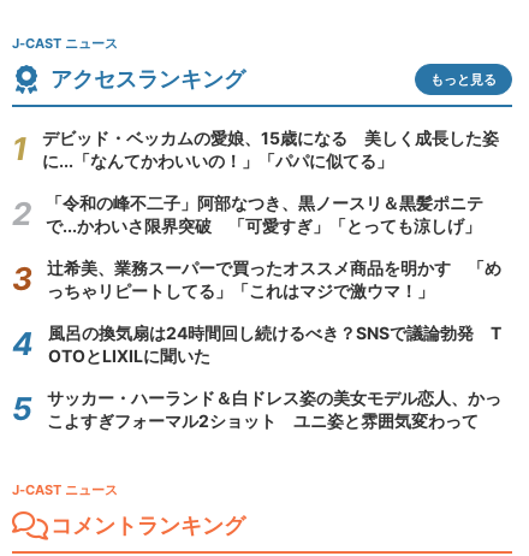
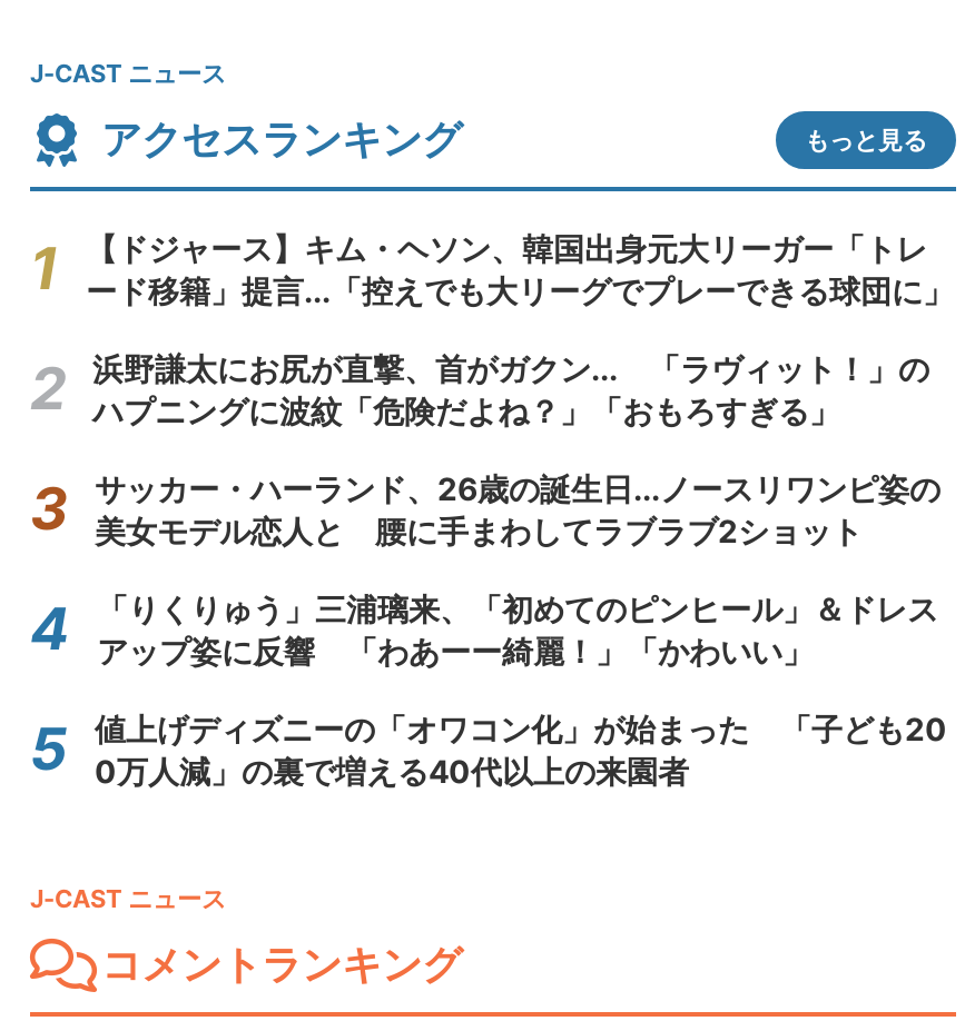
- デビッド・ベッカムの愛娘、15歳になる 美しく成長した姿
- に...「なんてかわいいの！」「パパに似てる」
+ 【ドジャース】キム・ヘソン、韓国出身元大リーガー「トレ
+ ード移籍」提言...「控えでも大リーグでプレーできる球団に」

- 「令和の峰不二子」阿部なつき、黒ノースリ＆黒髪ポニテ
- で...かわいさ限界突破 「可愛すぎ」「とっても涼しげ」
+ 浜野謙太にお尻が直撃、首がガクン... 「ラヴィット！」の
+ ハプニングに波紋「危険だよね？」「おもろすぎる」

- 辻希美、業務スーパーで買ったオススメ商品を明かす 「め
- っちゃリピートしてる」「これはマジで激ウマ！」
+ サッカー・ハーランド、26歳の誕生日...ノースリワンピ姿の
+ 美女モデル恋人と 腰に手まわしてラブラブ2ショット

- 風呂の換気扇は24時間回し続けるべき？SNSで議論勃発 T
- OTOとLIXILに聞いた
+ 「りくりゅう」三浦璃来、「初めてのピンヒール」＆ドレス
+ アップ姿に反響 「わあーー綺麗！」「かわいい」

- サッカー・ハーランド＆白ドレス姿の美女モデル恋人、かっ
- こよすぎフォーマル2ショット ユニ姿と雰囲気変わって
+ 値上げディズニーの「オワコン化」が始まった 「子ども20
+ 0万人減」の裏で増える40代以上の来園者
